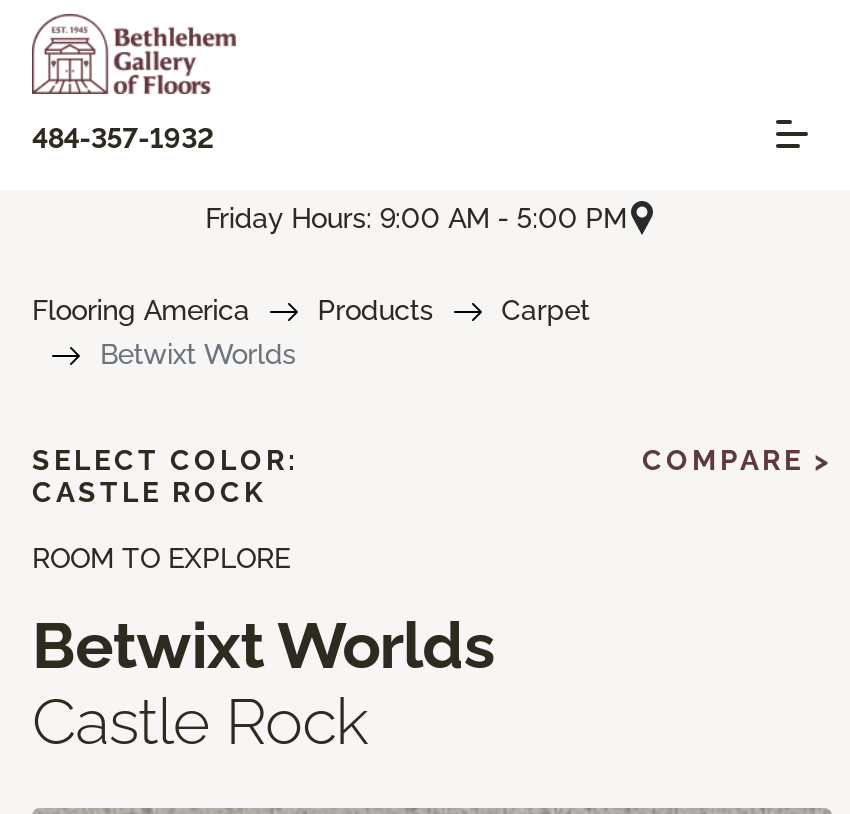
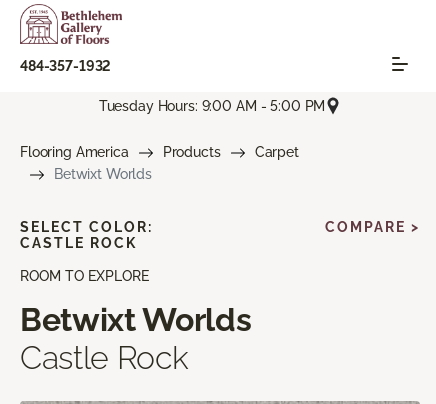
- Friday Hours: 9:00 AM - 5:00 PM
+ Tuesday Hours: 9:00 AM - 5:00 PM
